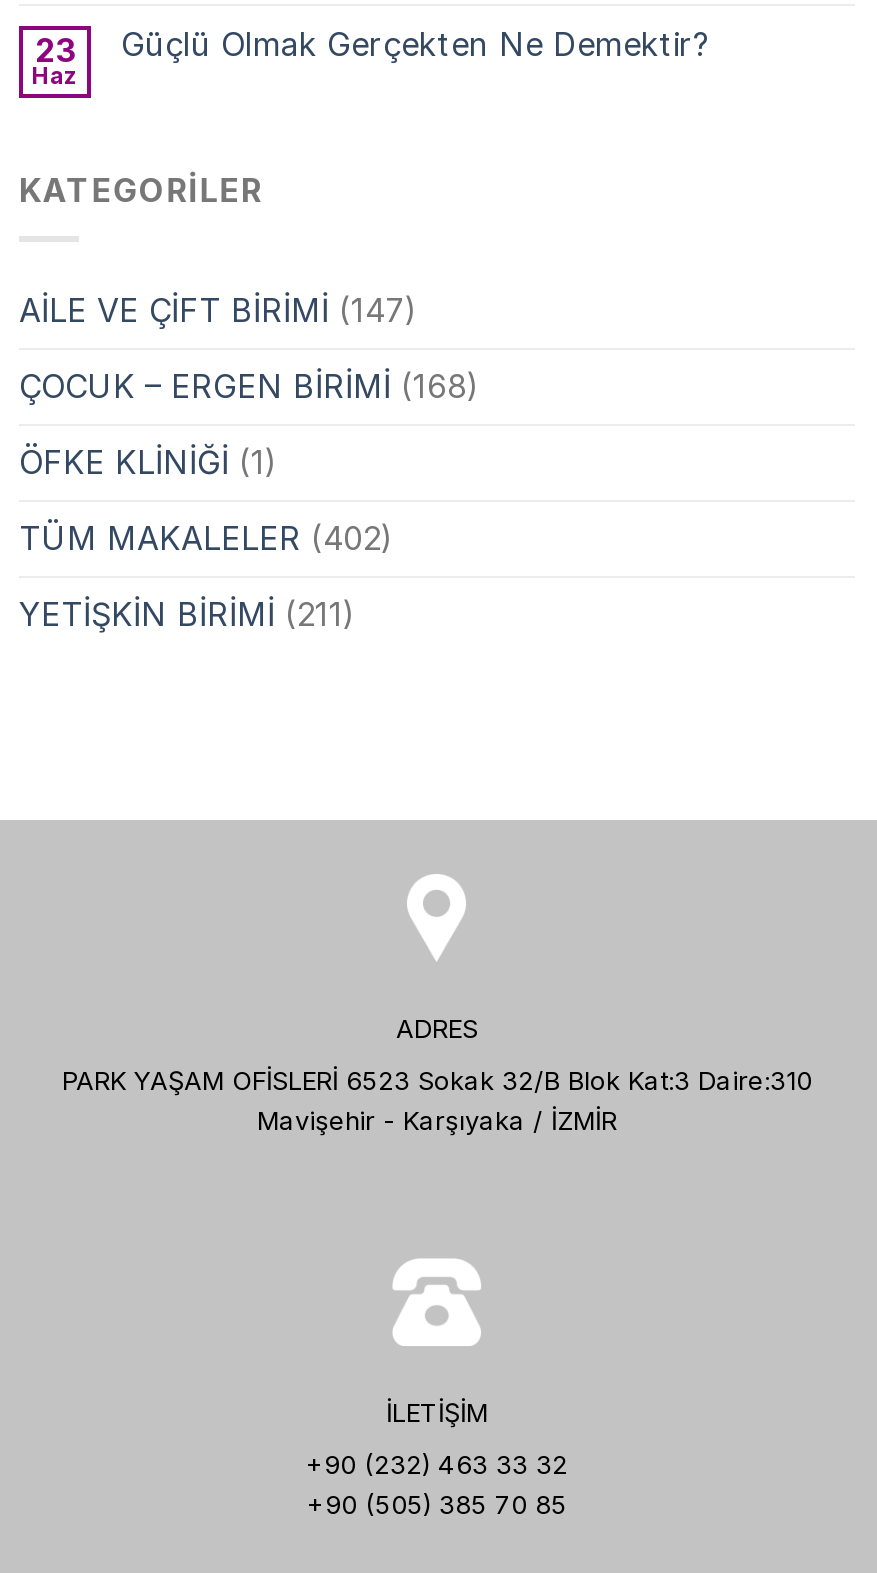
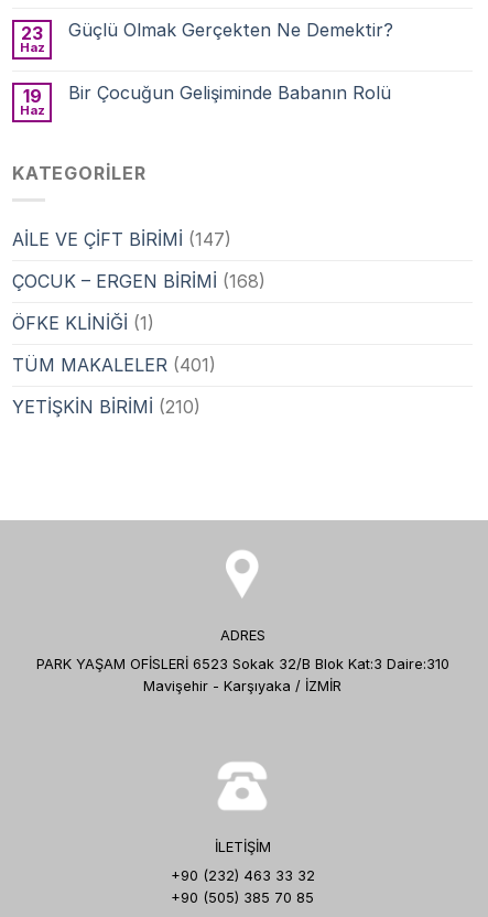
+ 19
+ Haz

+ Bir Çocuğun Gelişiminde Babanın Rolü

- TÜM MAKALELER (402)
+ TÜM MAKALELER (401)

- YETİŞKİN BİRİMİ (211)
+ YETİŞKİN BİRİMİ (210)
